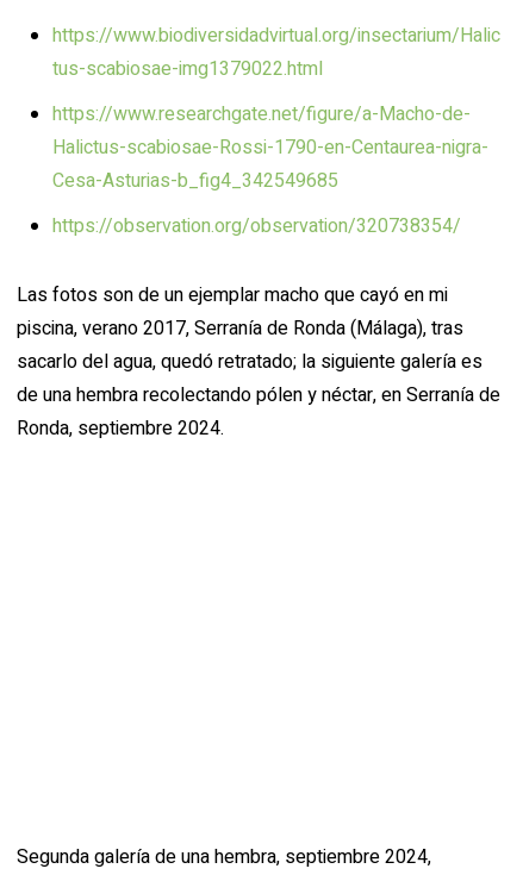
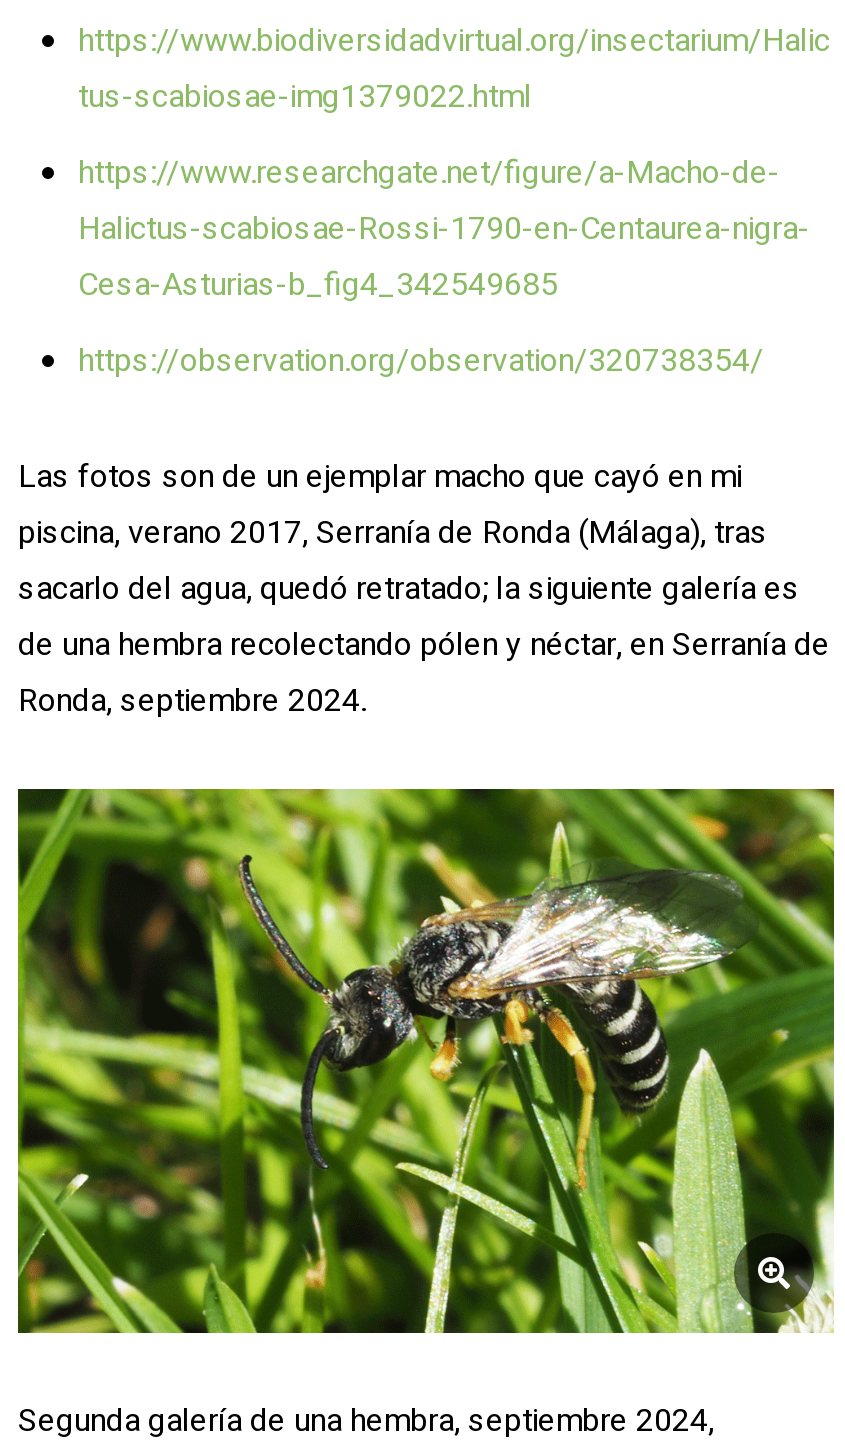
+ [image]
